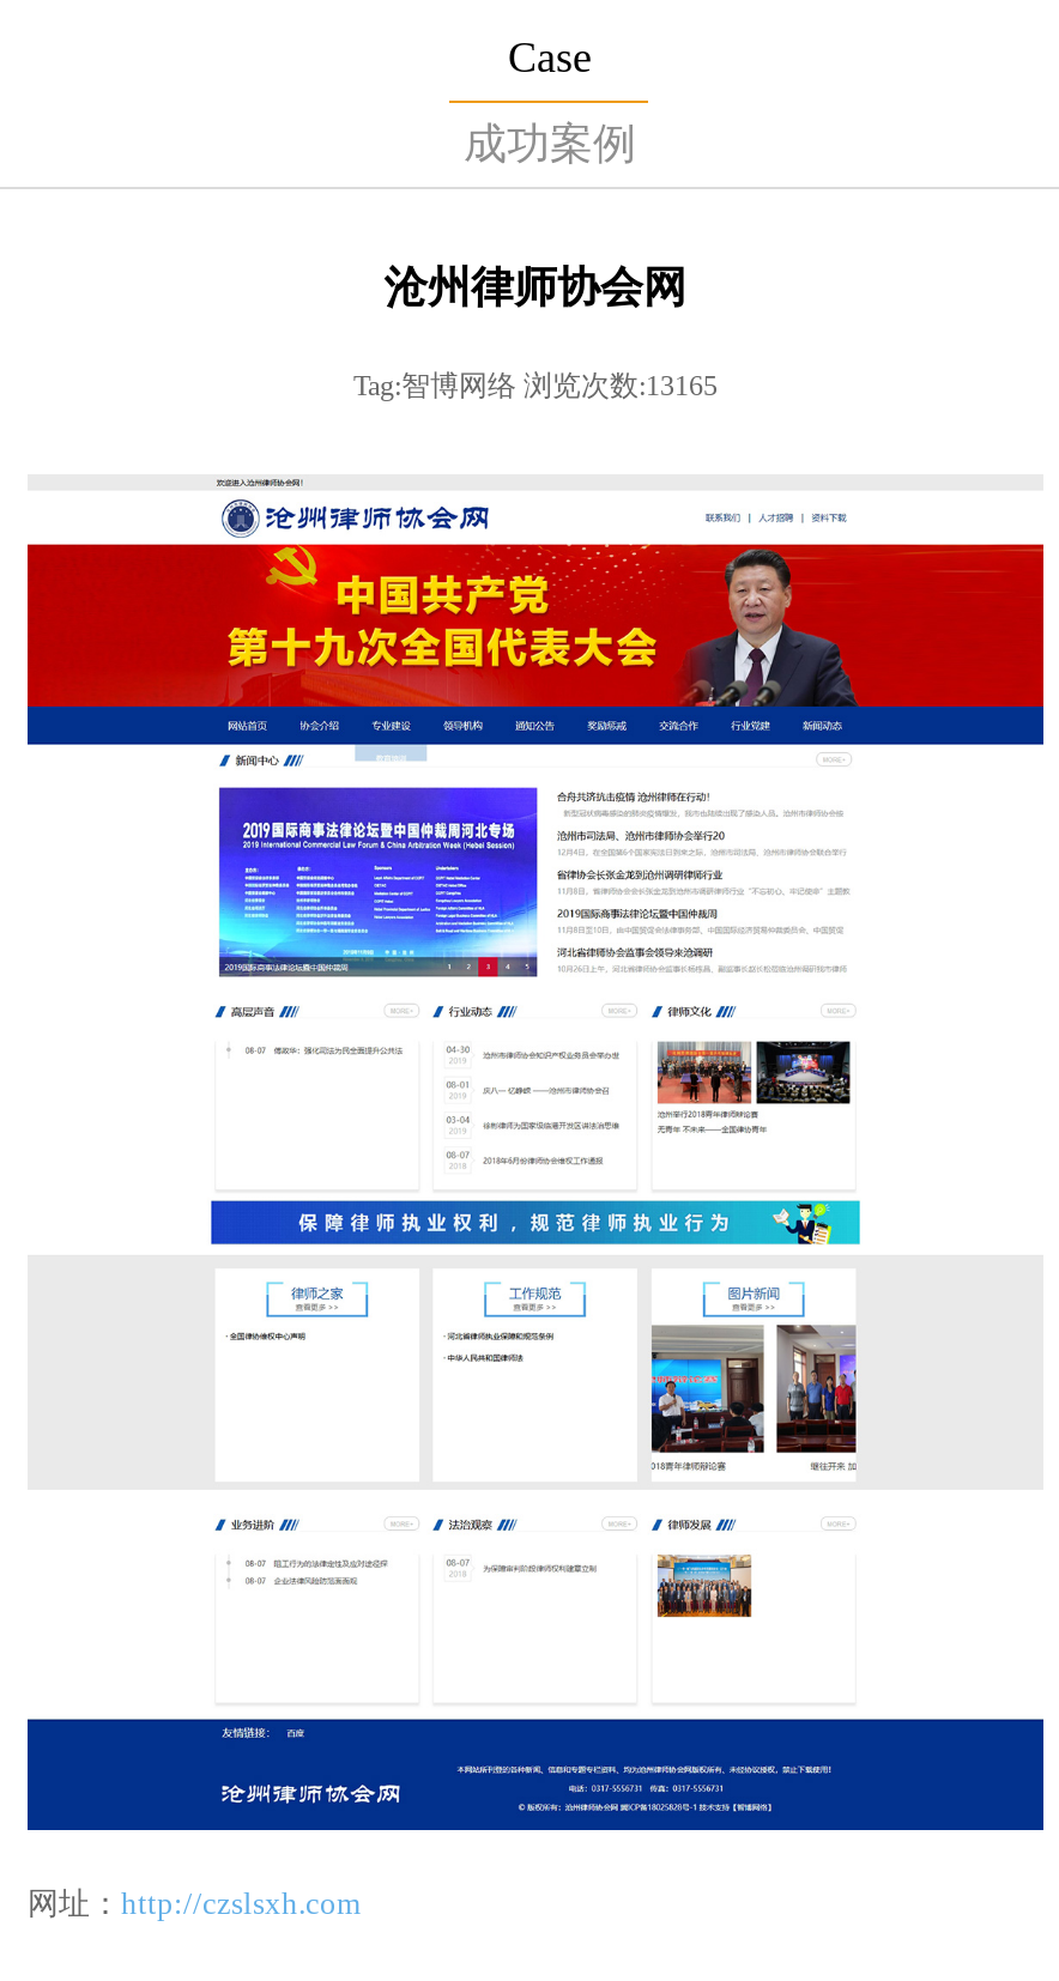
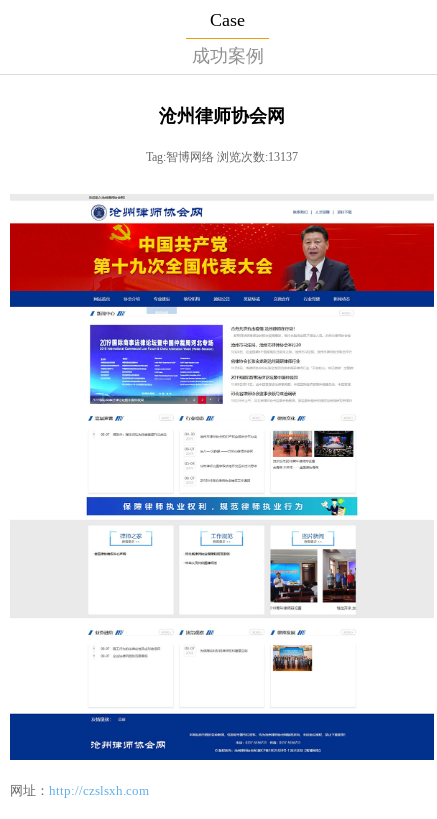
- Tag:智博网络 浏览次数:13165
+ Tag:智博网络 浏览次数:13137
